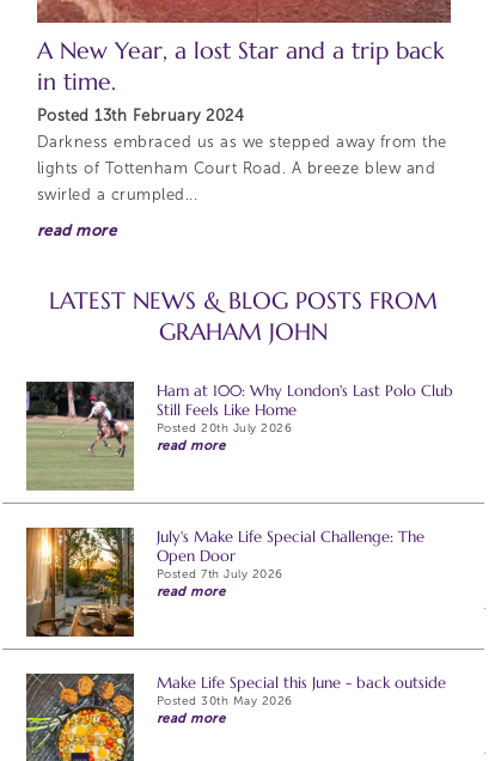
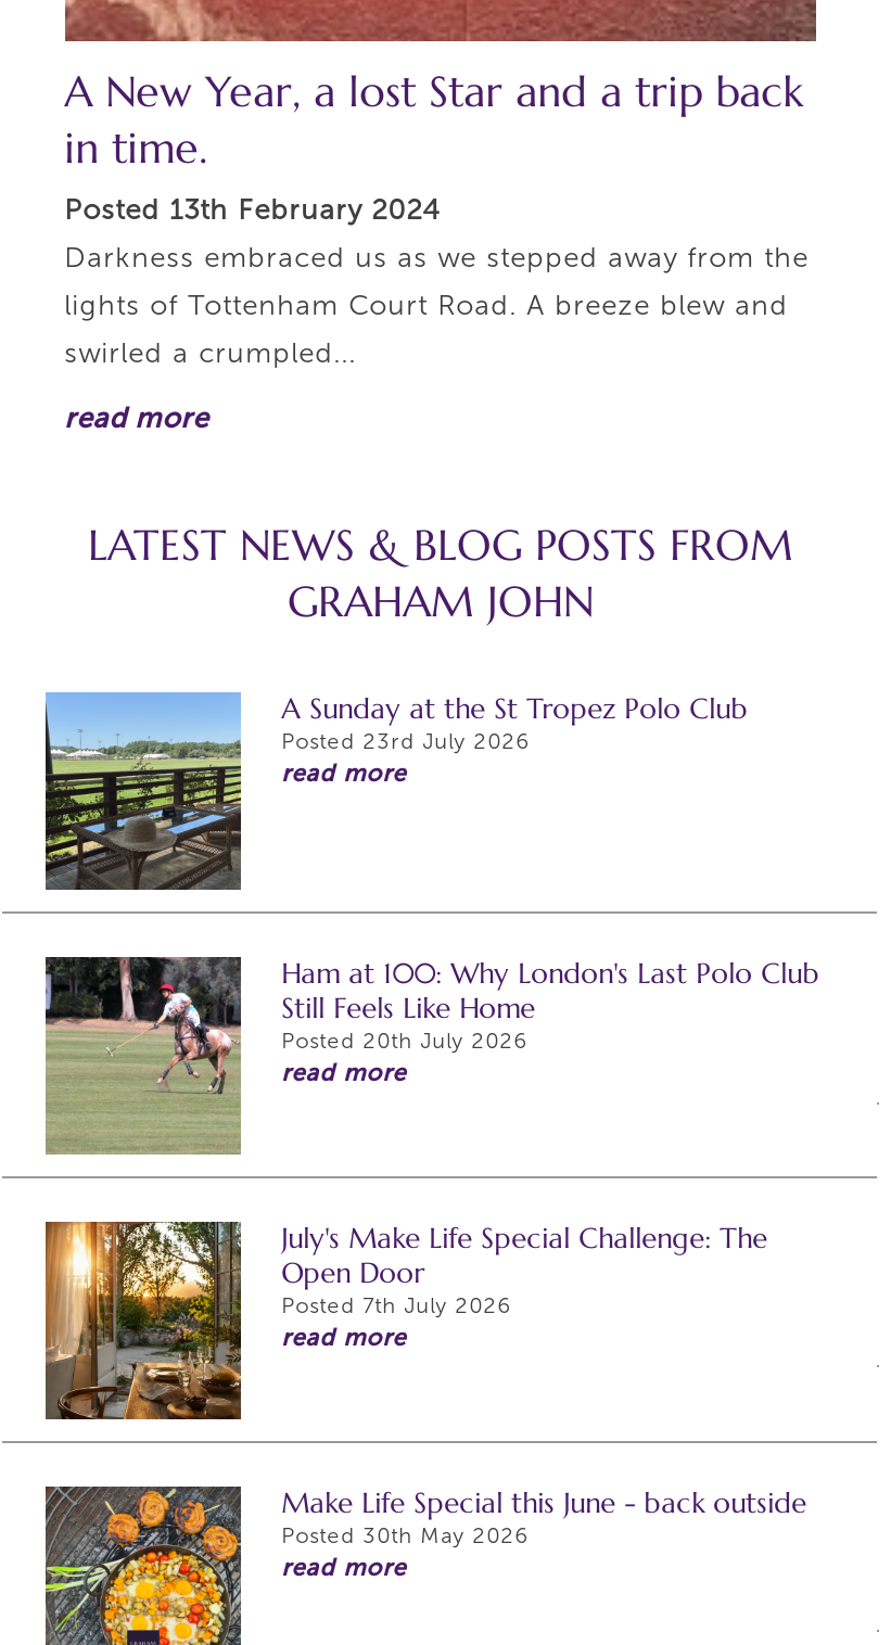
+ [image]
+ A Sunday at the St Tropez Polo Club
+ Posted 23rd July 2026
+ read more
